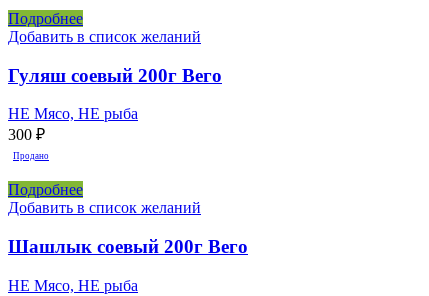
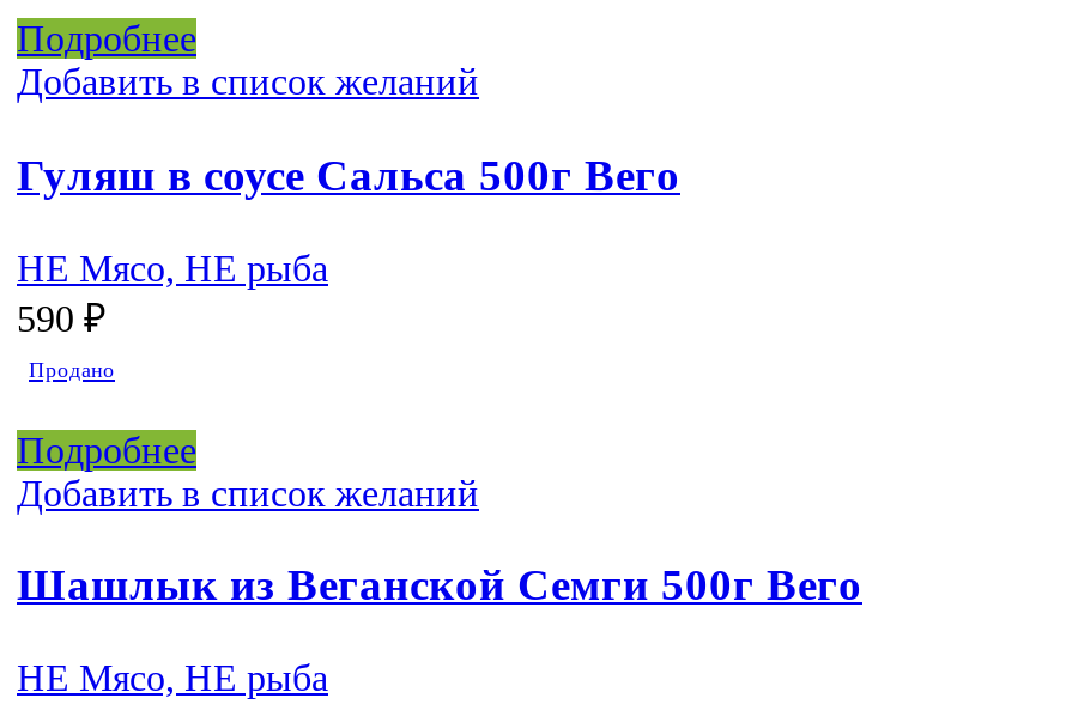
- Гуляш соевый 200г Вего
+ Гуляш в соусе Сальса 500г Вего

- 300 ₽
+ 590 ₽

- Шашлык соевый 200г Вего
+ Шашлык из Веганской Семги 500г Вего
